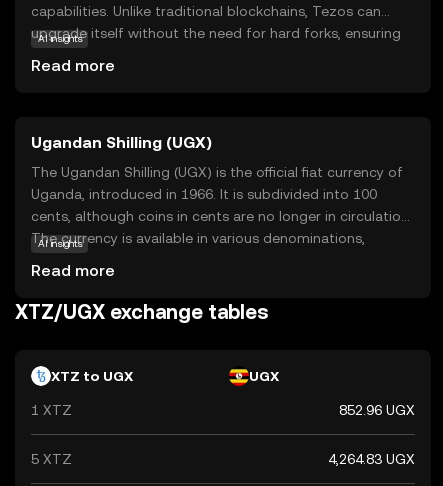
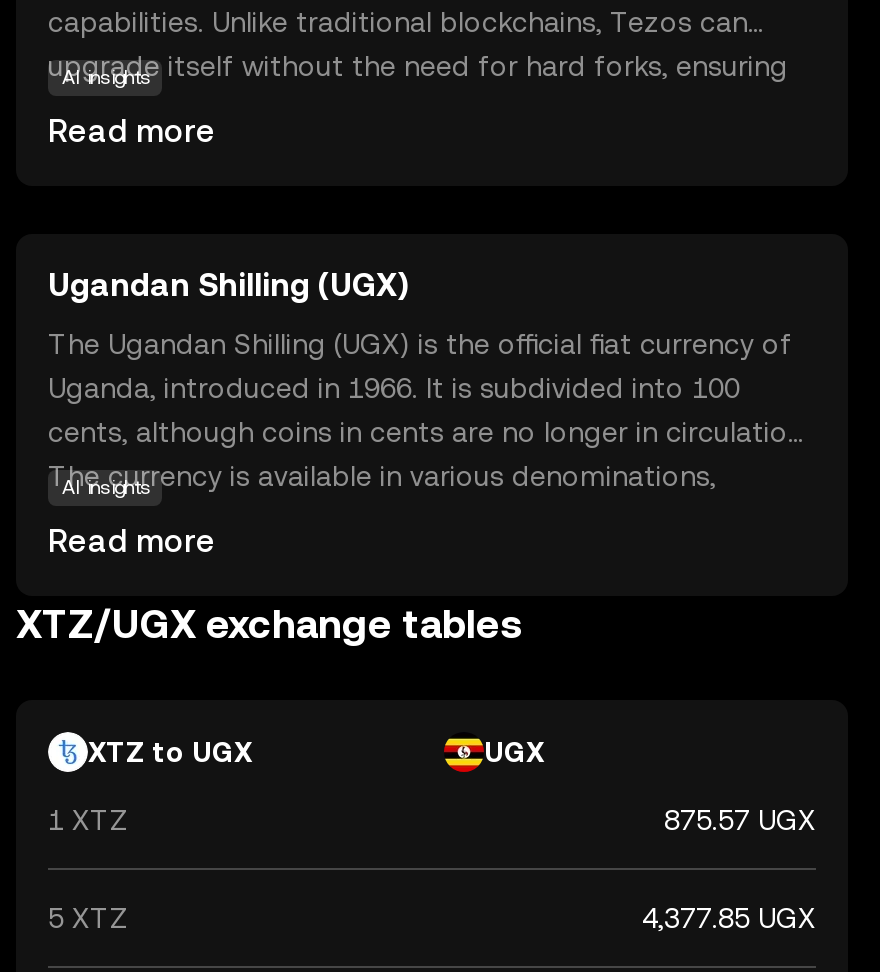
- 852.96 UGX
+ 875.57 UGX

- 4,264.83 UGX
+ 4,377.85 UGX
